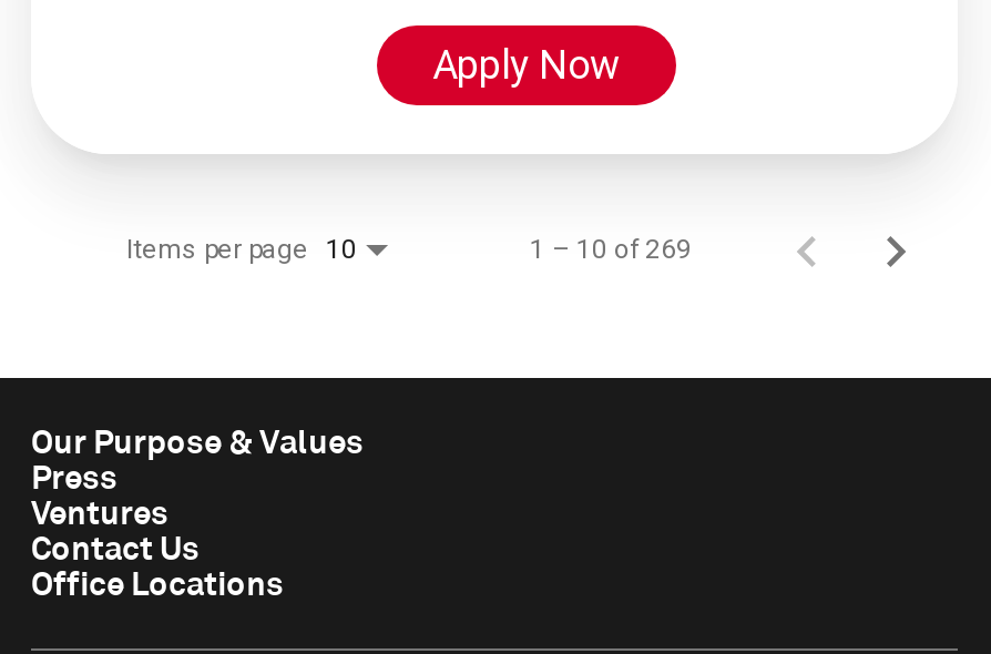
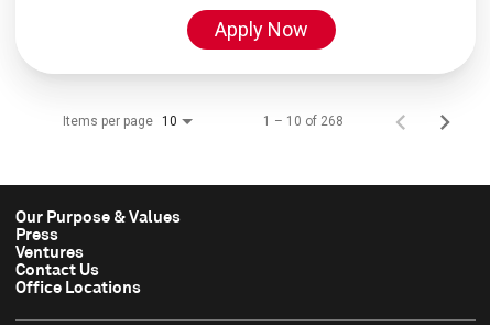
- 1 – 10 of 269
+ 1 – 10 of 268
